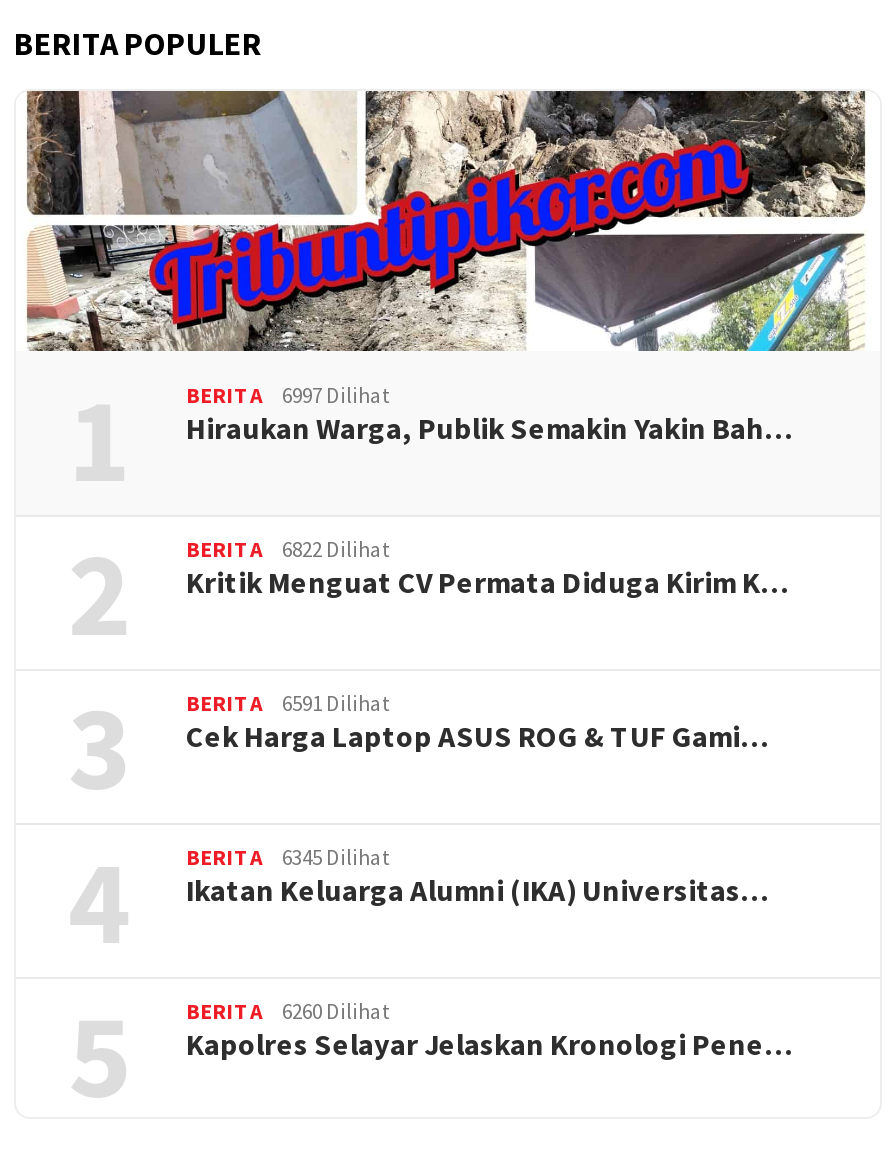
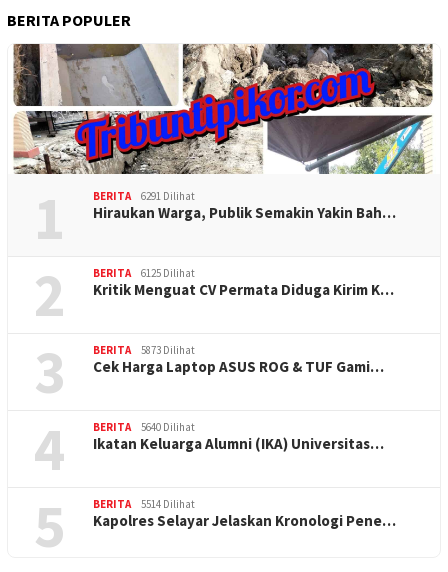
- BERITA 6997 Dilihat
+ BERITA 6291 Dilihat

- BERITA 6822 Dilihat
+ BERITA 6125 Dilihat

- BERITA 6591 Dilihat
+ BERITA 5873 Dilihat

- BERITA 6345 Dilihat
+ BERITA 5640 Dilihat

- BERITA 6260 Dilihat
+ BERITA 5514 Dilihat
